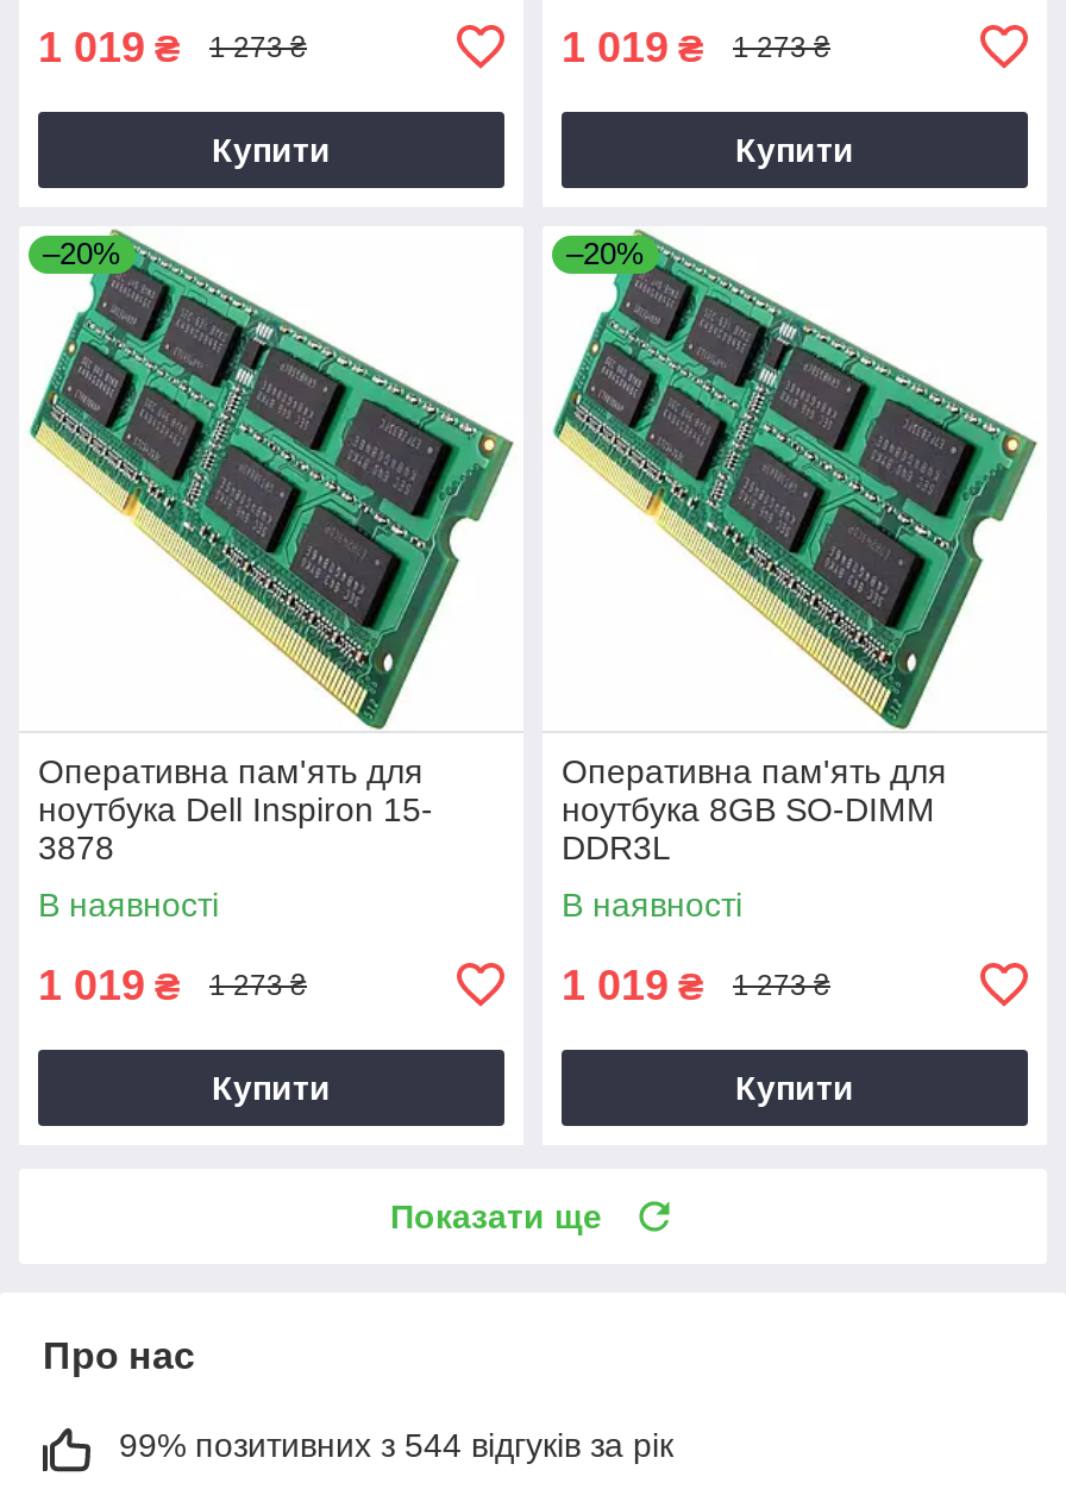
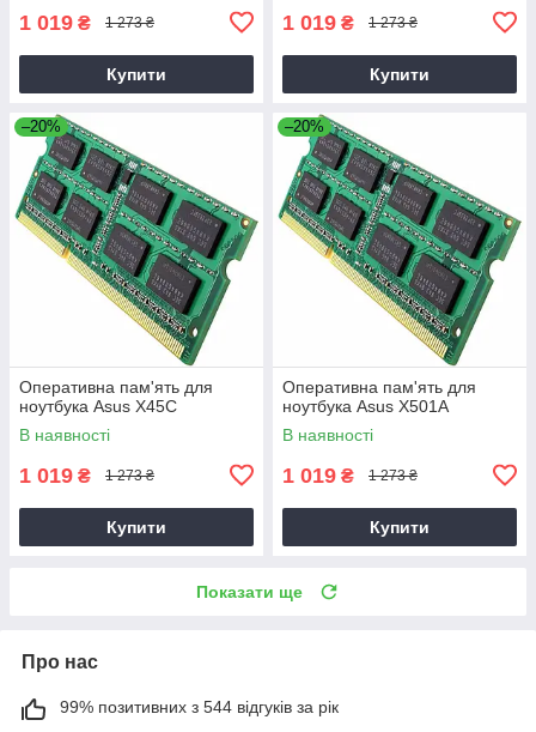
- ноутбука Dell Inspiron 15-
- 3878
+ ноутбука Asus X45C

- ноутбука 8GB SO-DIMM
- DDR3L
+ ноутбука Asus X501A
